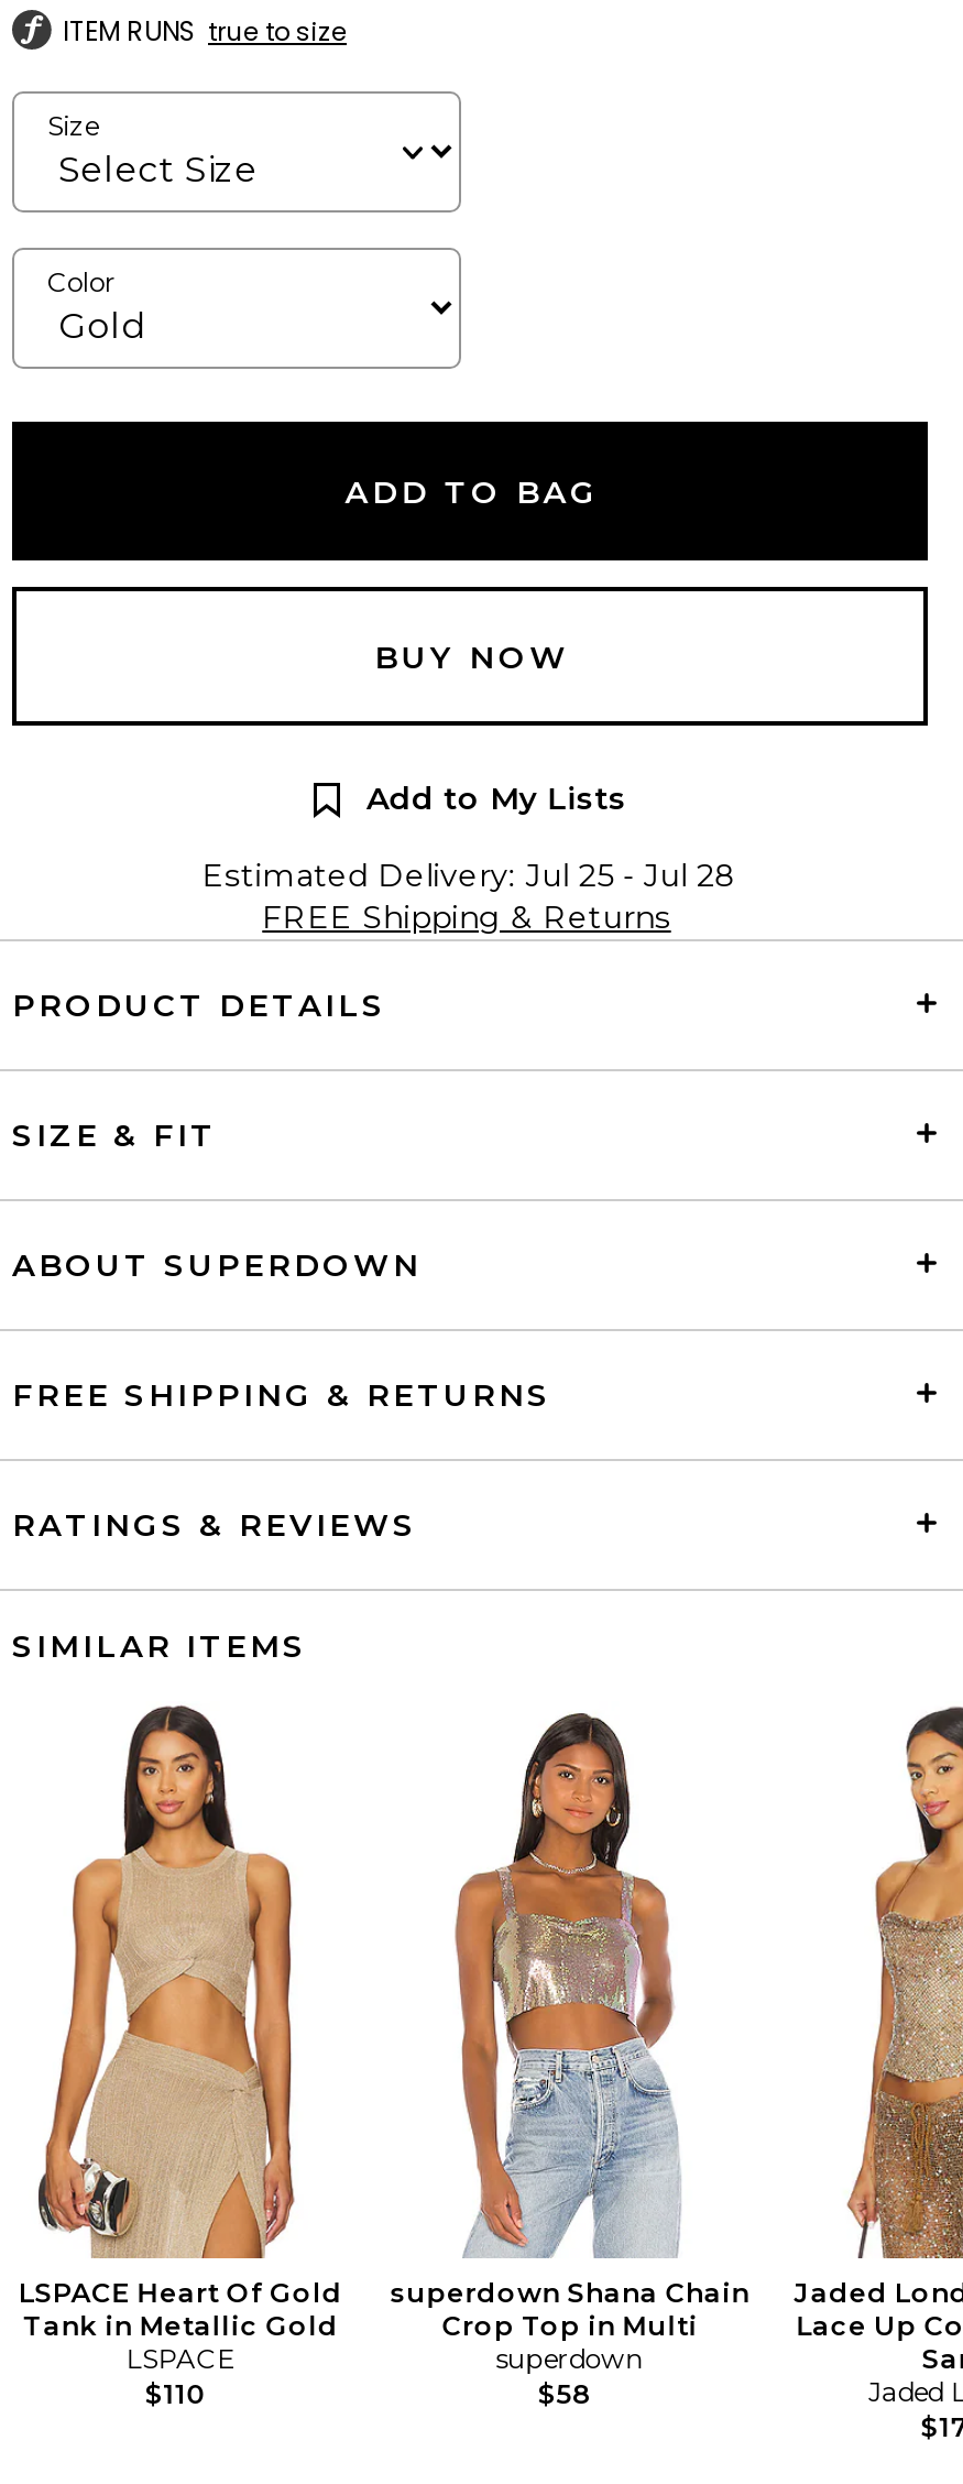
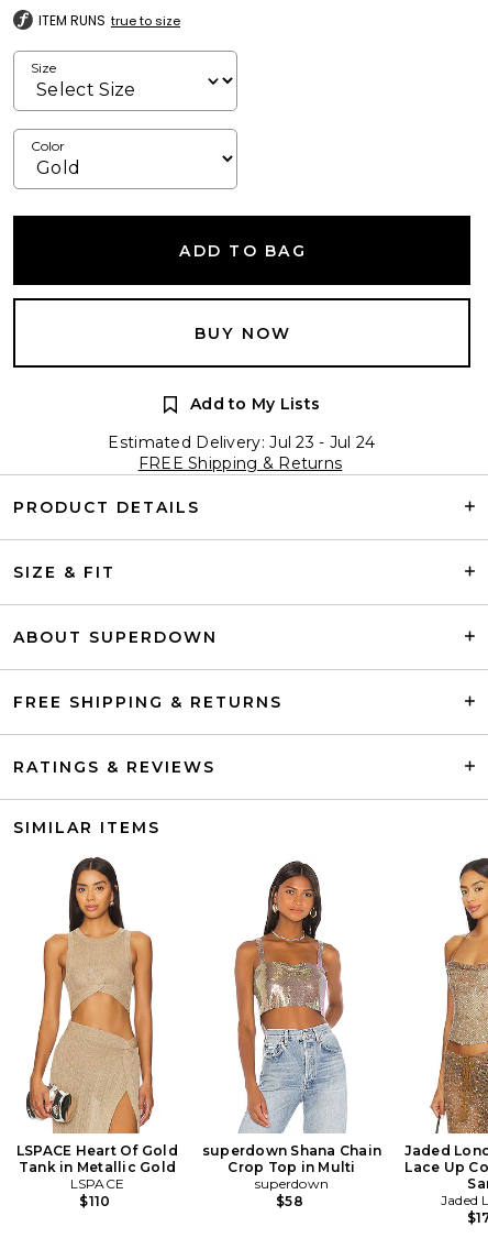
- Estimated Delivery: Jul 25 - Jul 28
+ Estimated Delivery: Jul 23 - Jul 24
